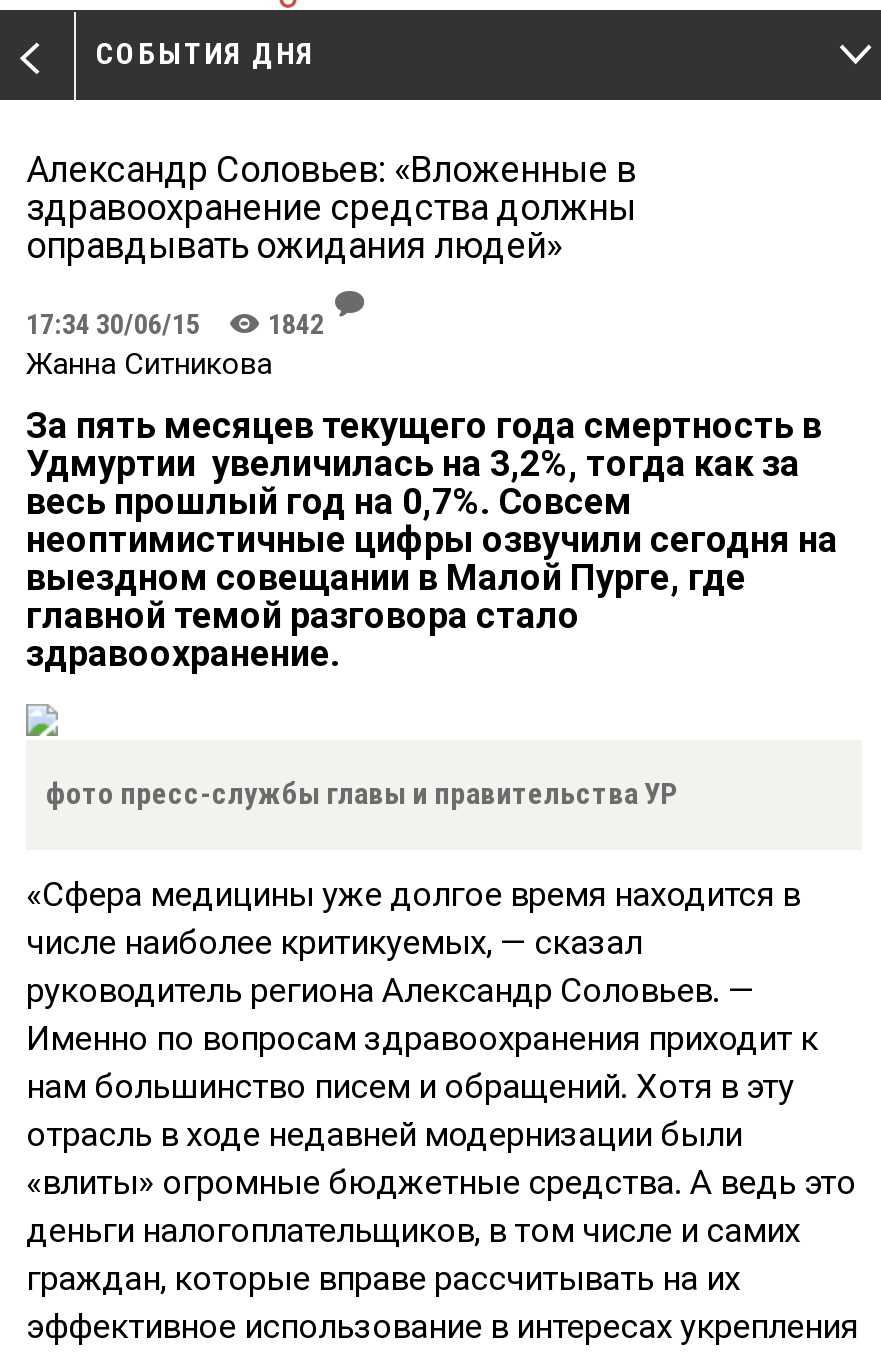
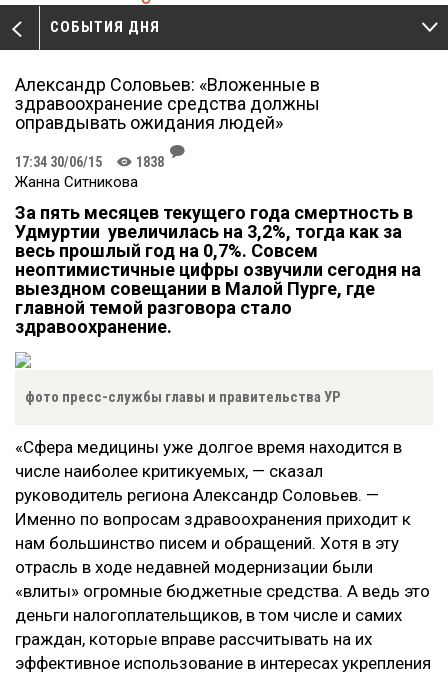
- 17:34 30/06/15 K 1842
+ 17:34 30/06/15 K 1838
